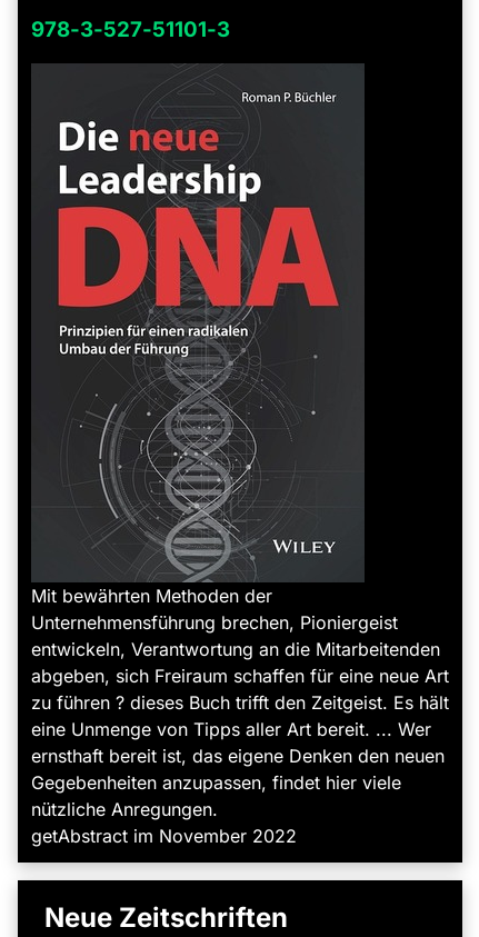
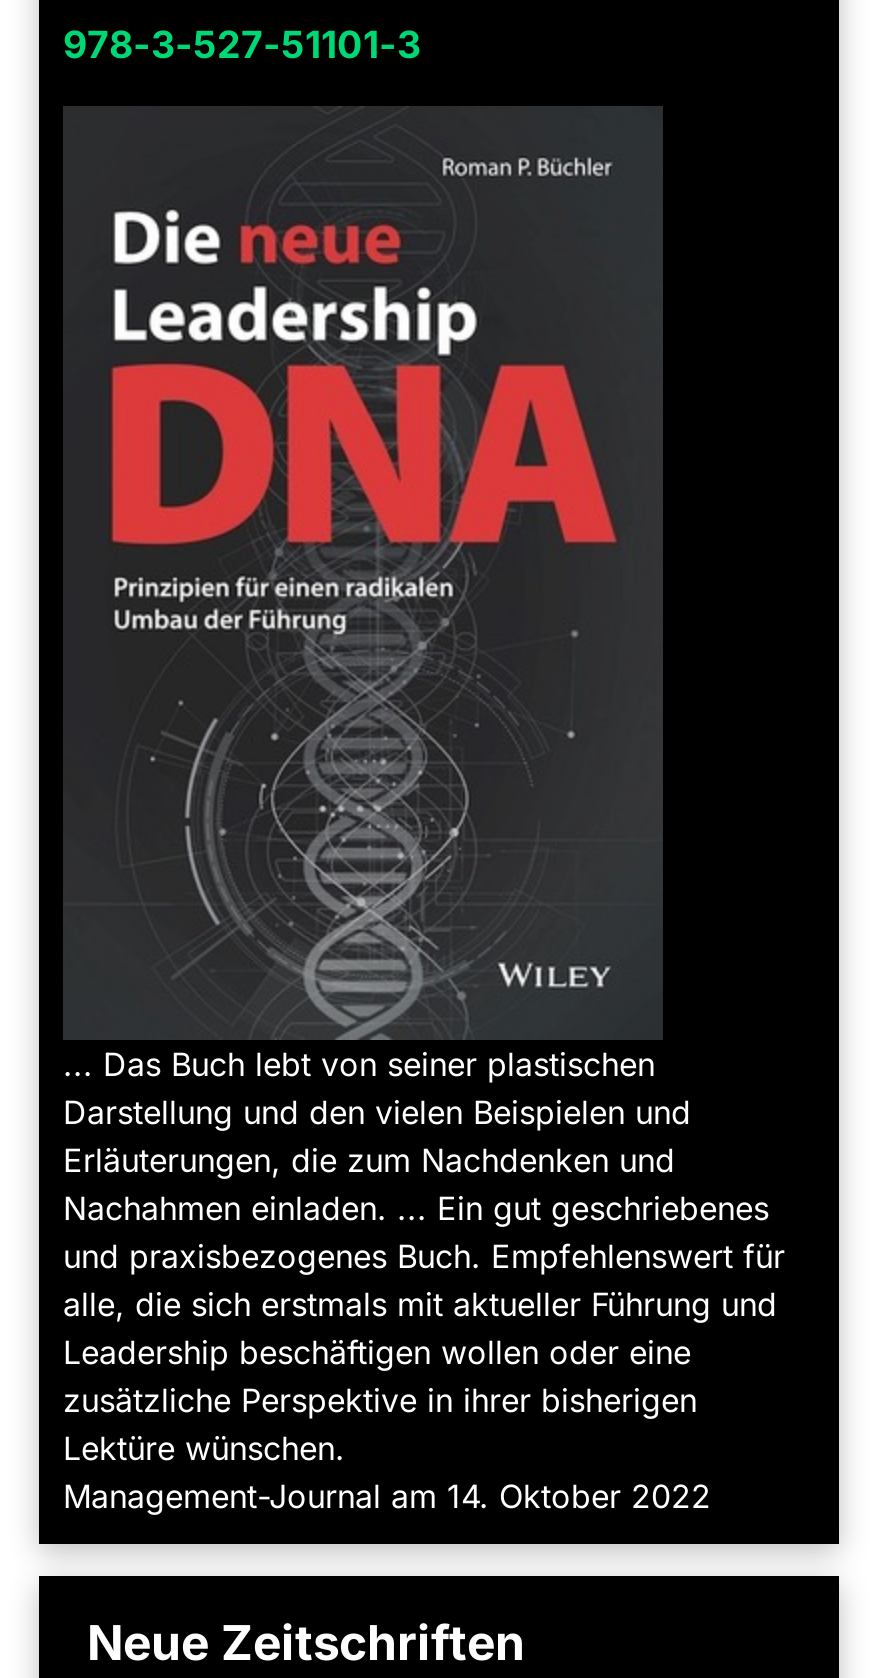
- Mit bewährten Methoden der
- Unternehmensführung brechen, Pioniergeist
- entwickeln, Verantwortung an die Mitarbeitenden
- abgeben, sich Freiraum schaffen für eine neue Art
- zu führen ? dieses Buch trifft den Zeitgeist. Es hält
- eine Unmenge von Tipps aller Art bereit. ... Wer
- ernsthaft bereit ist, das eigene Denken den neuen
- Gegebenheiten anzupassen, findet hier viele
- nützliche Anregungen.
- getAbstract im November 2022
+ ... Das Buch lebt von seiner plastischen
+ Darstellung und den vielen Beispielen und
+ Erläuterungen, die zum Nachdenken und
+ Nachahmen einladen. ... Ein gut geschriebenes
+ und praxisbezogenes Buch. Empfehlenswert für
+ alle, die sich erstmals mit aktueller Führung und
+ Leadership beschäftigen wollen oder eine
+ zusätzliche Perspektive in ihrer bisherigen
+ Lektüre wünschen.
+ Management-Journal am 14. Oktober 2022
